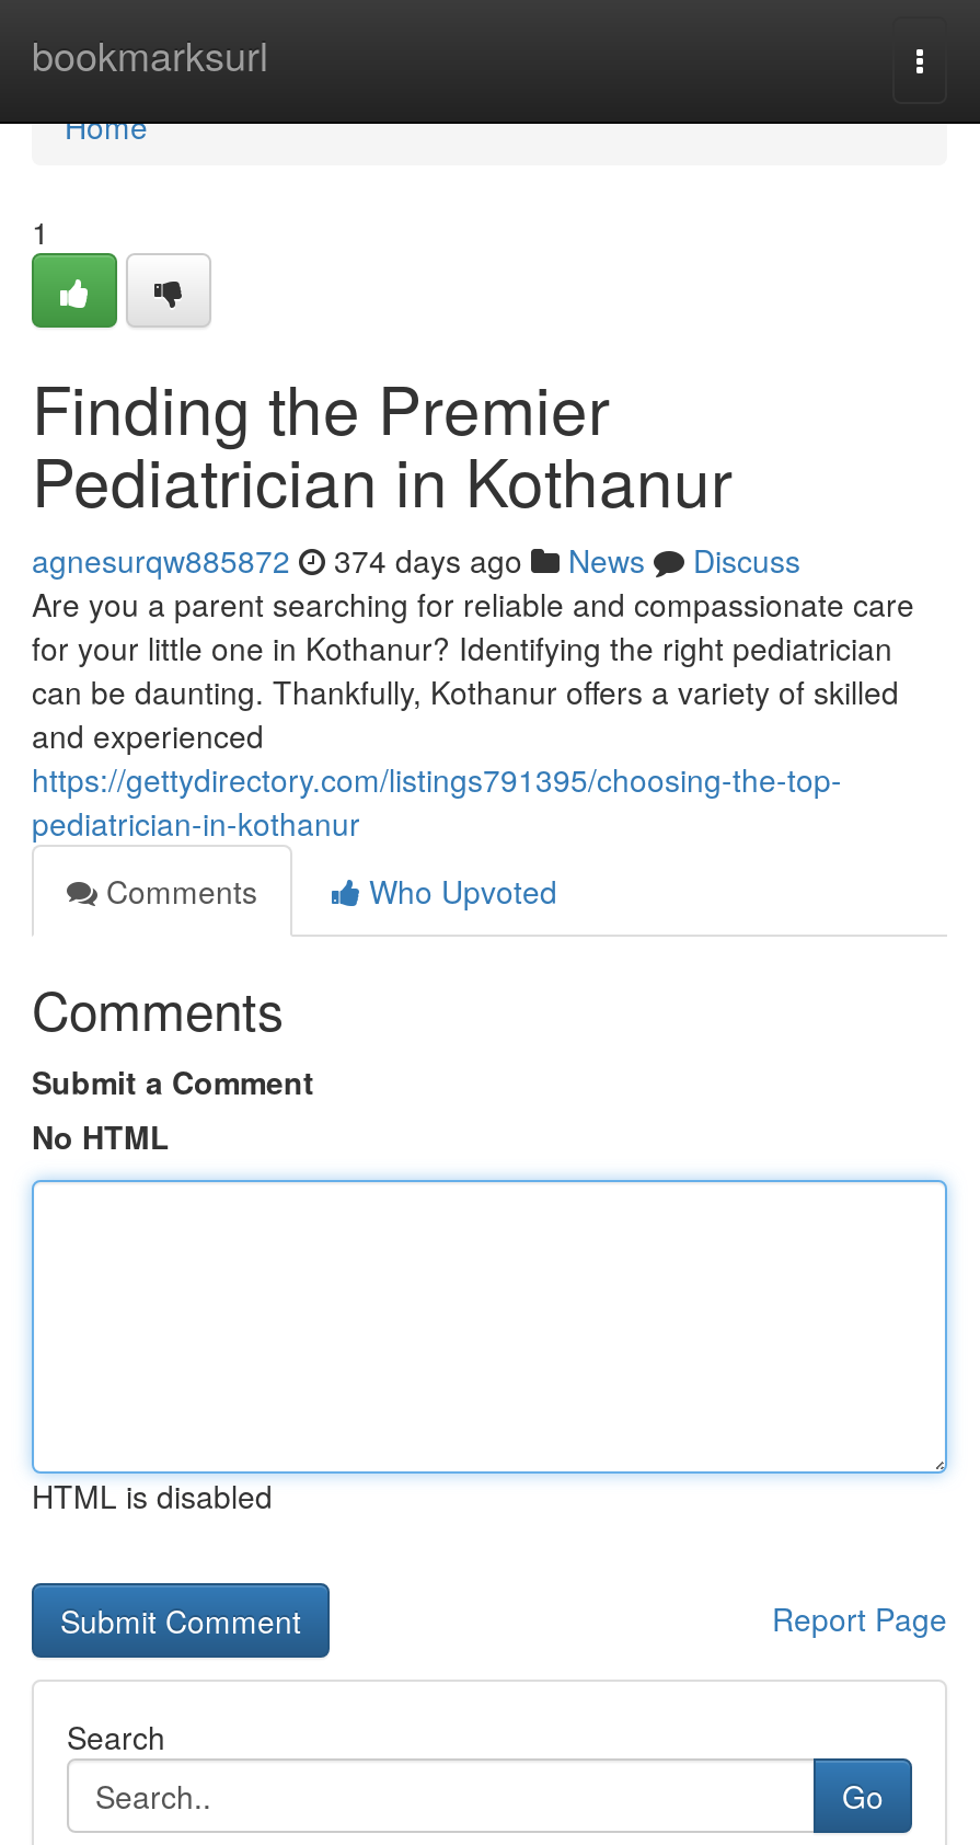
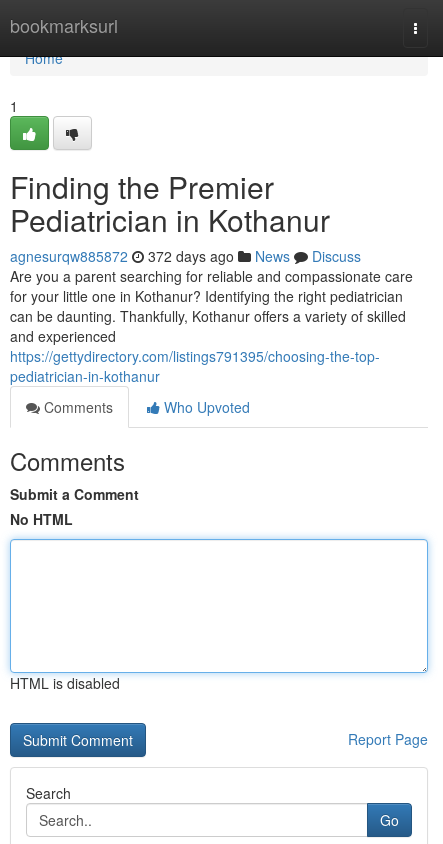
- agnesurqw885872 374 days ago News Discuss
+ agnesurqw885872 372 days ago News Discuss
